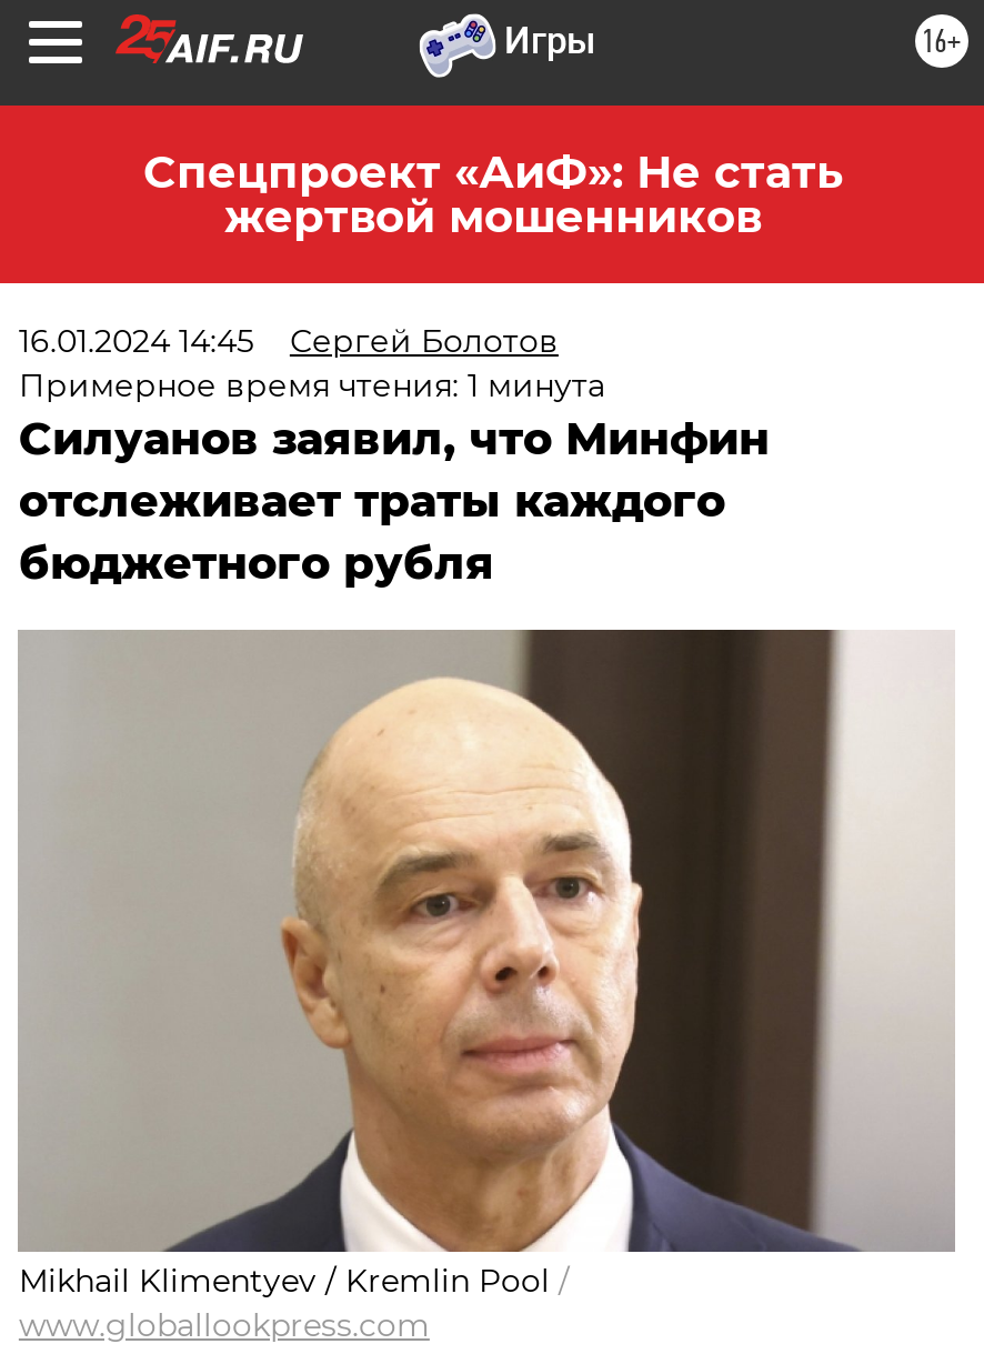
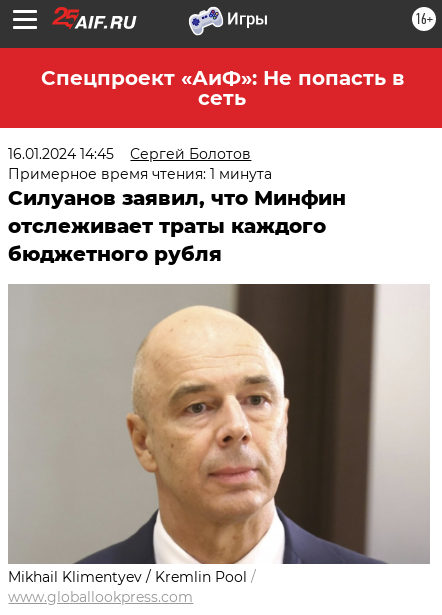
- Спецпроект «АиФ»: Не стать
- жертвой мошенников
+ Спецпроект «АиФ»: Не попасть в
+ сеть
